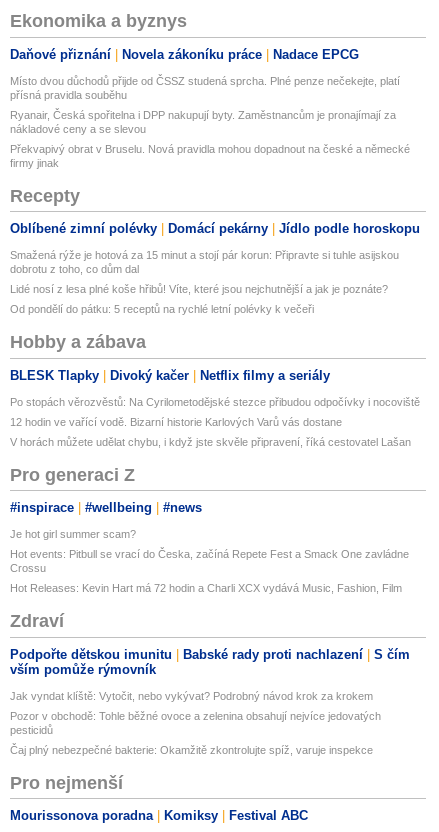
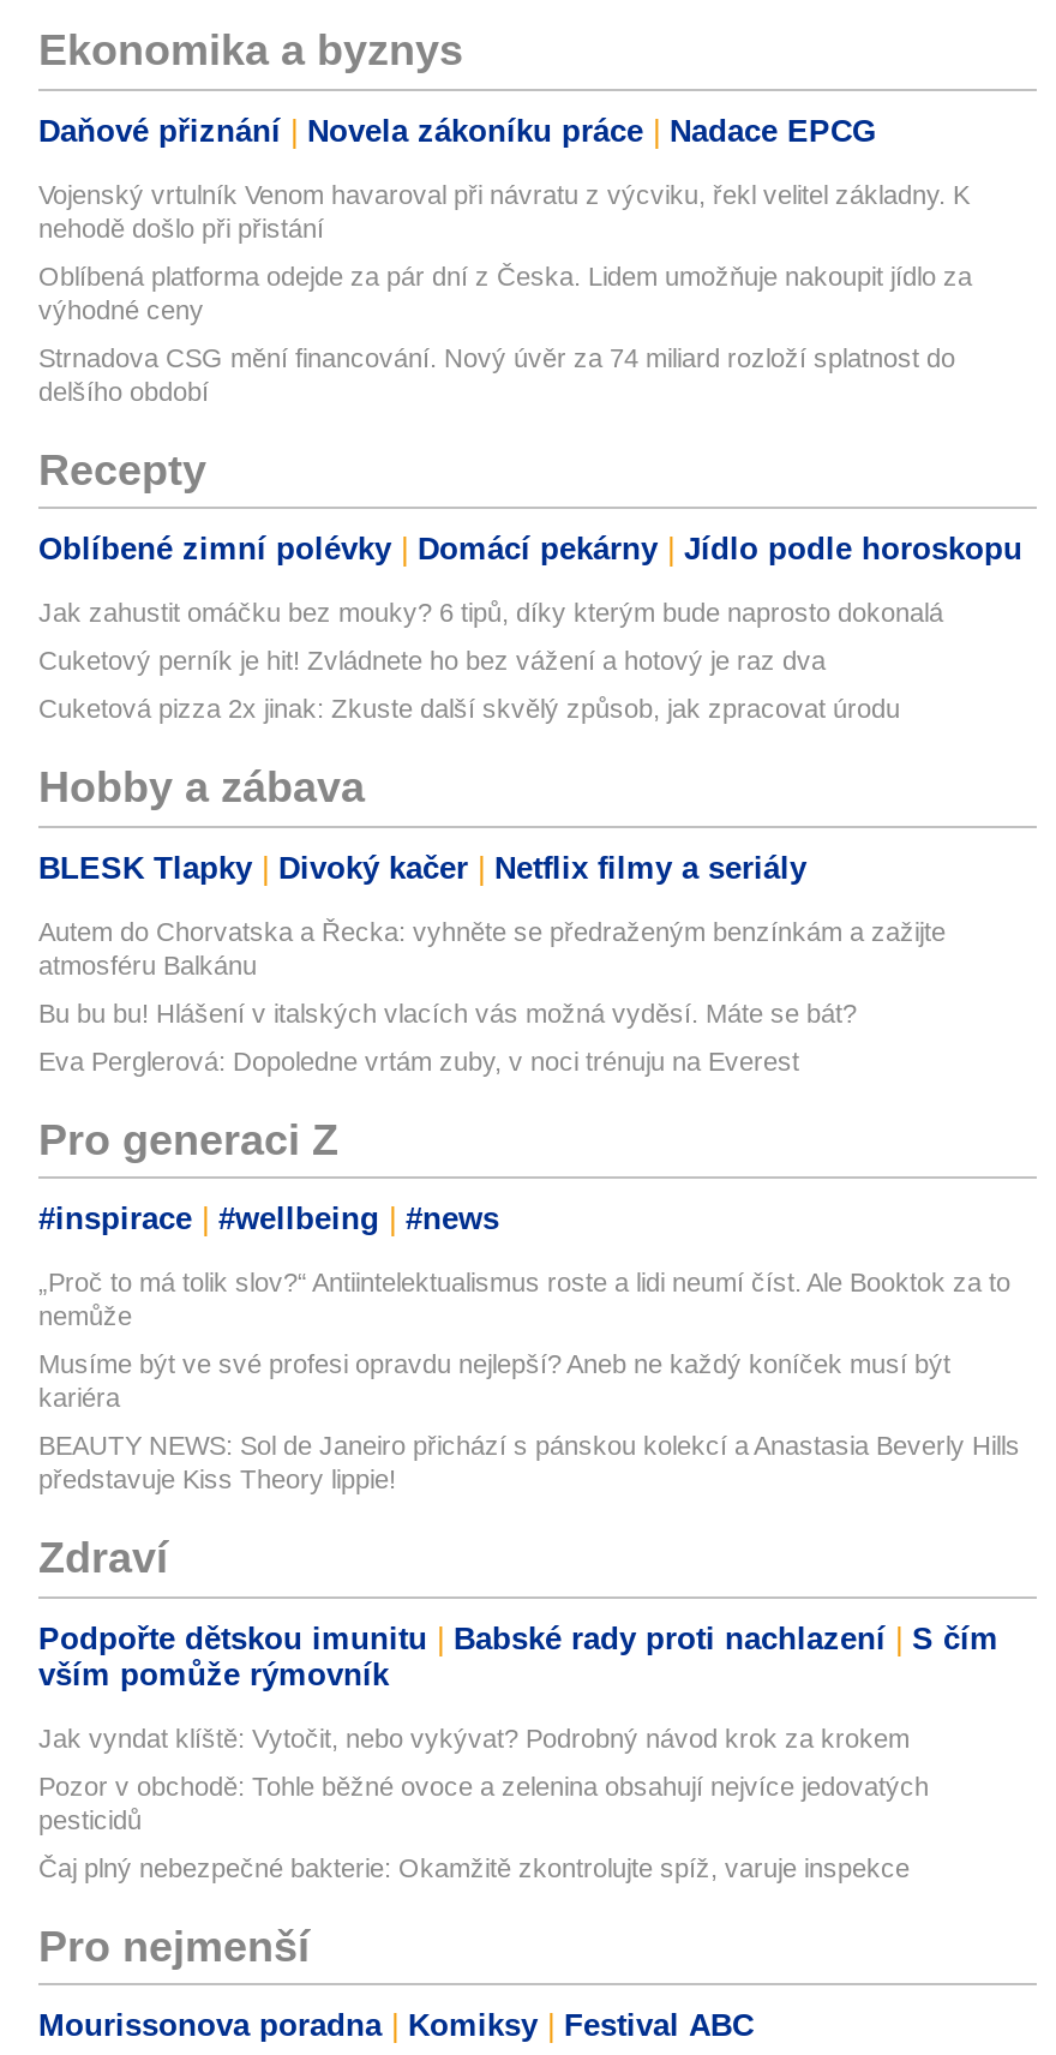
- Místo dvou důchodů přijde od ČSSZ studená sprcha. Plné penze nečekejte, platí
- přísná pravidla souběhu
+ Vojenský vrtulník Venom havaroval při návratu z výcviku, řekl velitel základny. K
+ nehodě došlo při přistání

- Ryanair, Česká spořitelna i DPP nakupují byty. Zaměstnancům je pronajímají za
- nákladové ceny a se slevou
+ Oblíbená platforma odejde za pár dní z Česka. Lidem umožňuje nakoupit jídlo za
+ výhodné ceny

- Překvapivý obrat v Bruselu. Nová pravidla mohou dopadnout na české a německé
- firmy jinak
+ Strnadova CSG mění financování. Nový úvěr za 74 miliard rozloží splatnost do
+ delšího období

- Smažená rýže je hotová za 15 minut a stojí pár korun: Připravte si tuhle asijskou
- dobrotu z toho, co dům dal
+ Jak zahustit omáčku bez mouky? 6 tipů, díky kterým bude naprosto dokonalá

- Lidé nosí z lesa plné koše hřibů! Víte, které jsou nejchutnější a jak je poznáte?
+ Cuketový perník je hit! Zvládnete ho bez vážení a hotový je raz dva

- Od pondělí do pátku: 5 receptů na rychlé letní polévky k večeři
+ Cuketová pizza 2x jinak: Zkuste další skvělý způsob, jak zpracovat úrodu

- Po stopách věrozvěstů: Na Cyrilometodějské stezce přibudou odpočívky i nocoviště
+ Autem do Chorvatska a Řecka: vyhněte se předraženým benzínkám a zažijte
+ atmosféru Balkánu

- 12 hodin ve vařící vodě. Bizarní historie Karlových Varů vás dostane
+ Bu bu bu! Hlášení v italských vlacích vás možná vyděsí. Máte se bát?

- V horách můžete udělat chybu, i když jste skvěle připravení, říká cestovatel Lašan
+ Eva Perglerová: Dopoledne vrtám zuby, v noci trénuju na Everest

- Je hot girl summer scam?
+ „Proč to má tolik slov?“ Antiintelektualismus roste a lidi neumí číst. Ale Booktok za to
+ nemůže

- Hot events: Pitbull se vrací do Česka, začíná Repete Fest a Smack One zavládne
- Crossu
+ Musíme být ve své profesi opravdu nejlepší? Aneb ne každý koníček musí být
+ kariéra

- Hot Releases: Kevin Hart má 72 hodin a Charli XCX vydává Music, Fashion, Film
+ BEAUTY NEWS: Sol de Janeiro přichází s pánskou kolekcí a Anastasia Beverly Hills
+ představuje Kiss Theory lippie!
